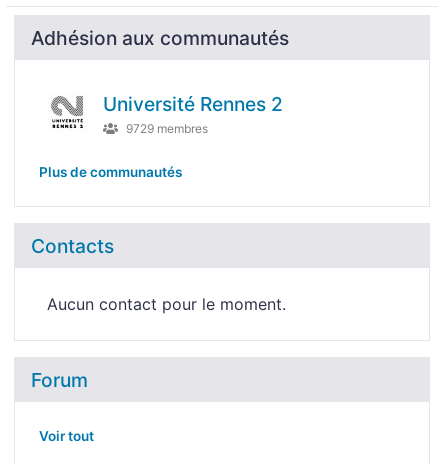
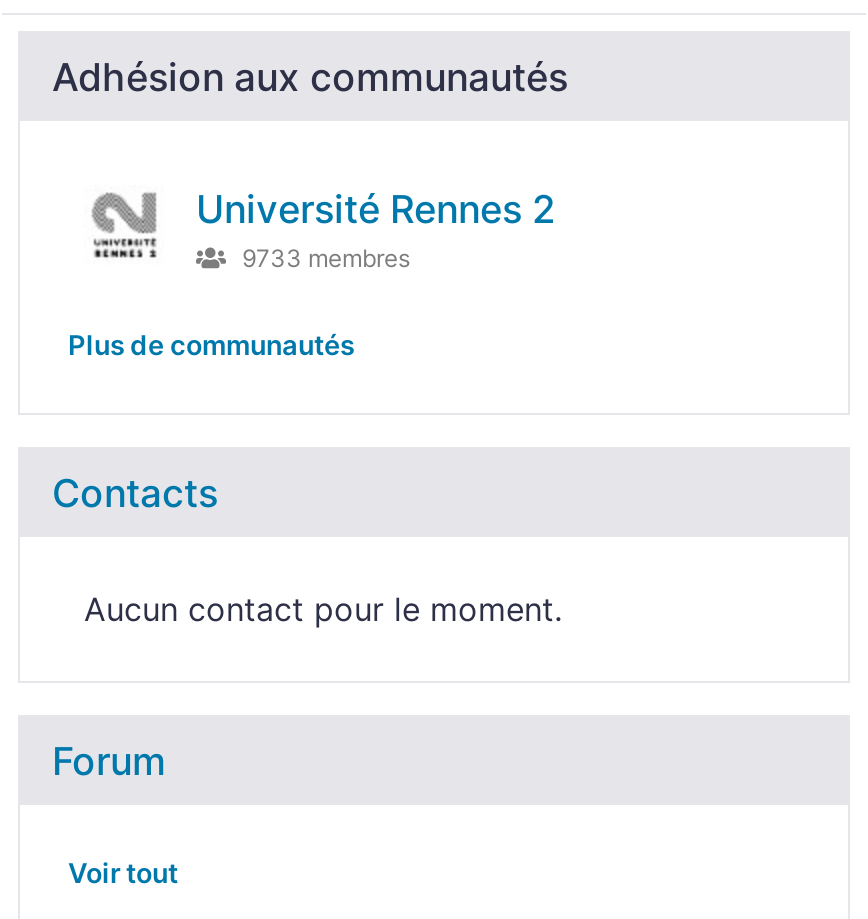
- 9729 membres
+ 9733 membres
